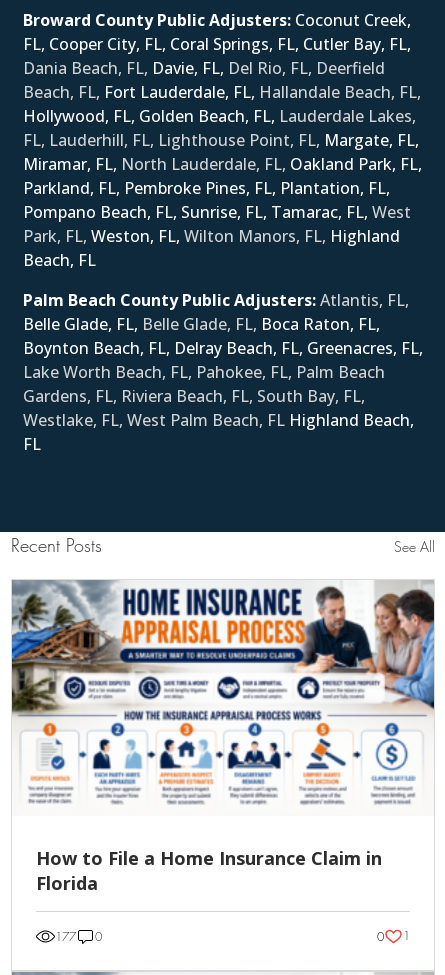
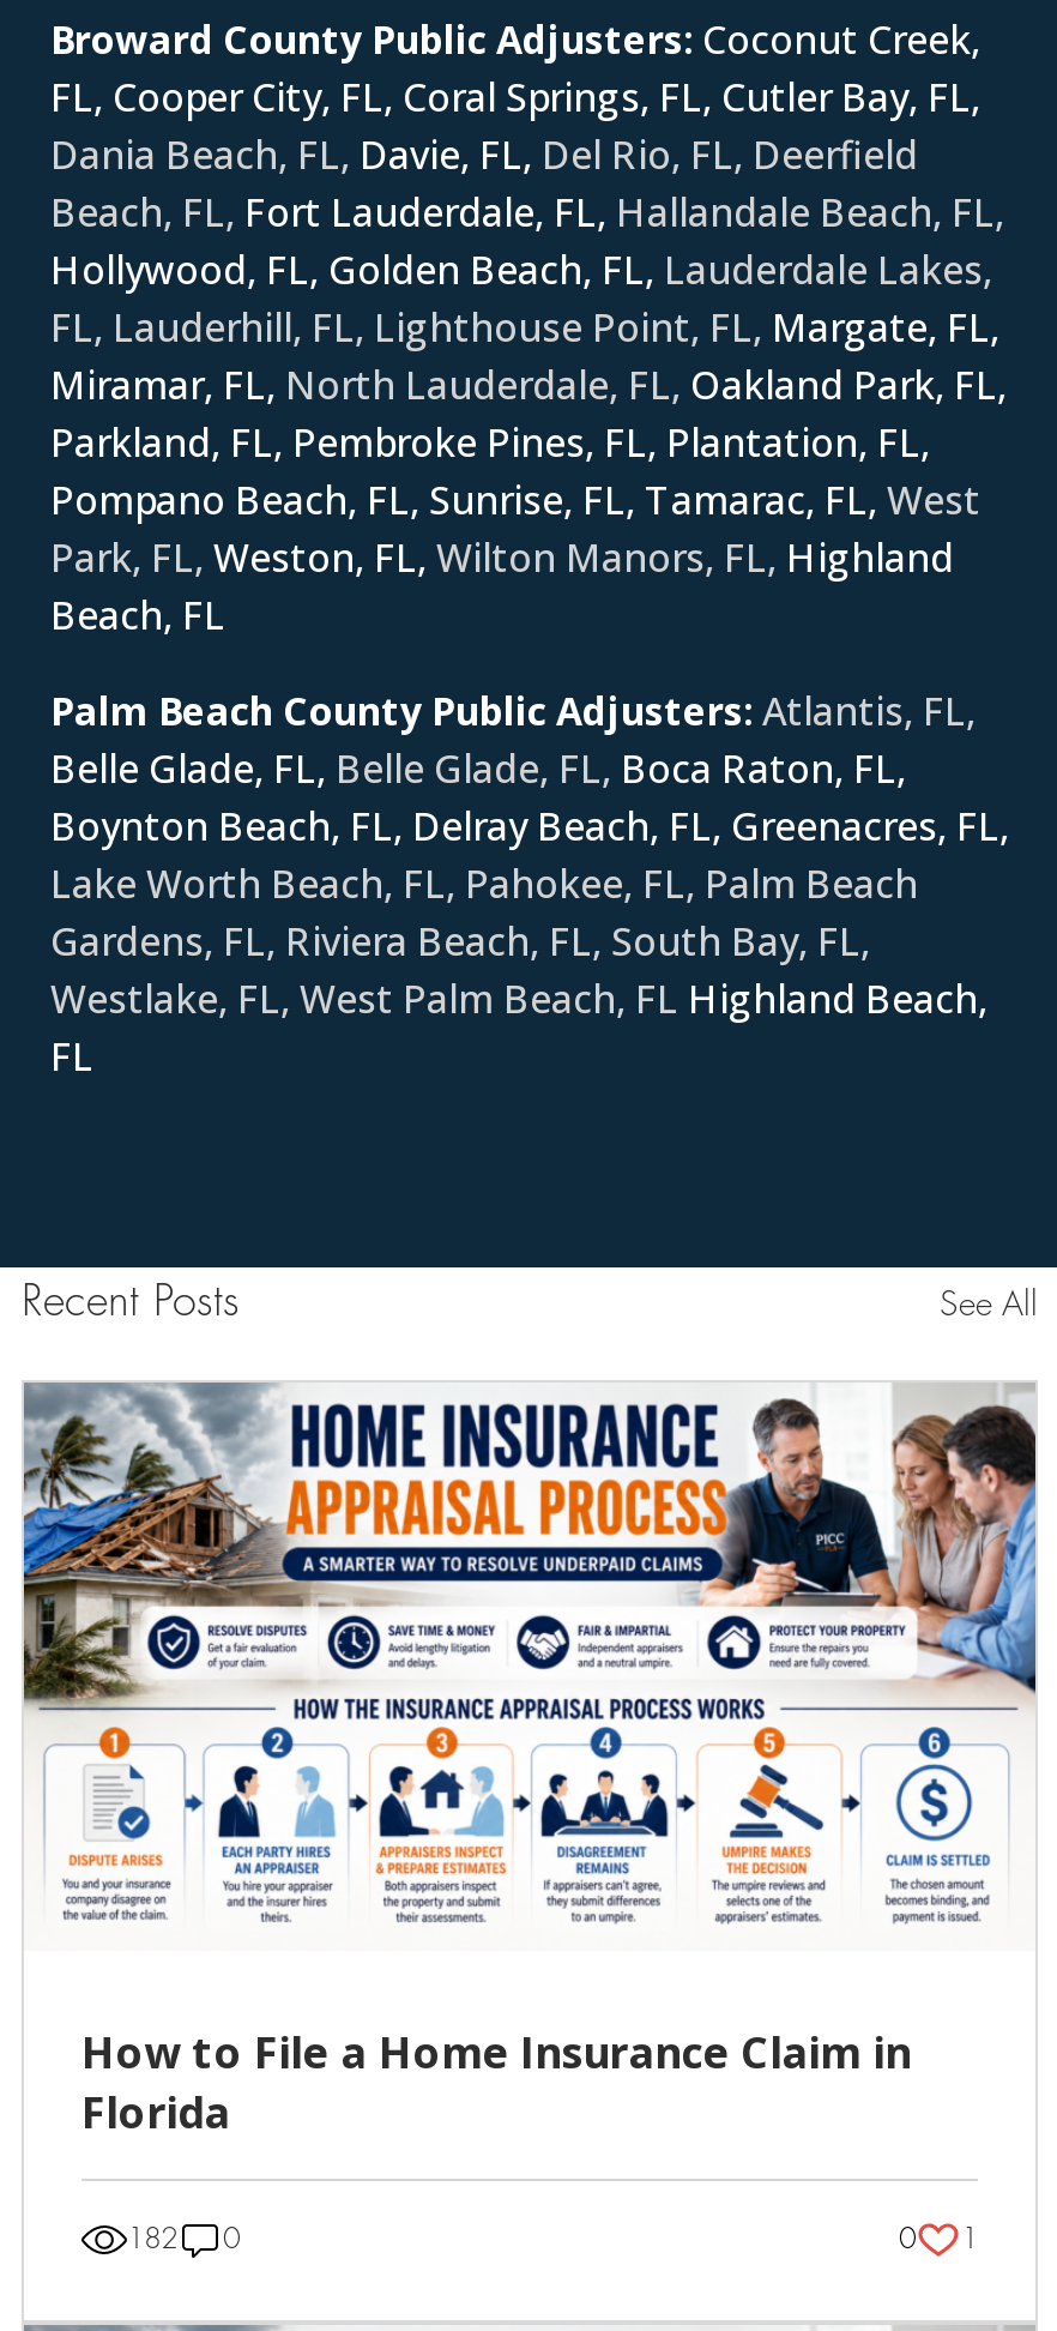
- 177
+ 182
